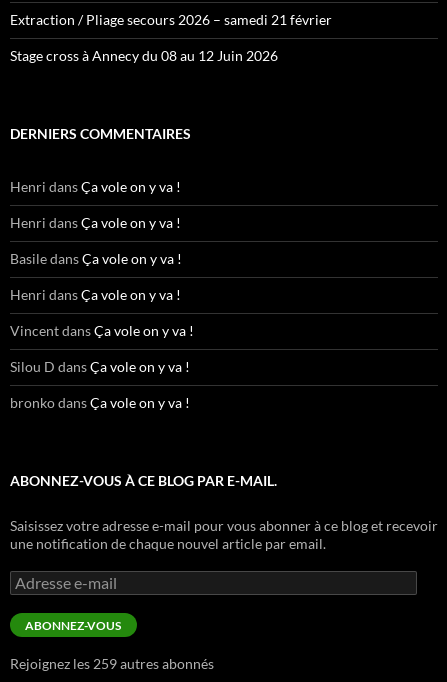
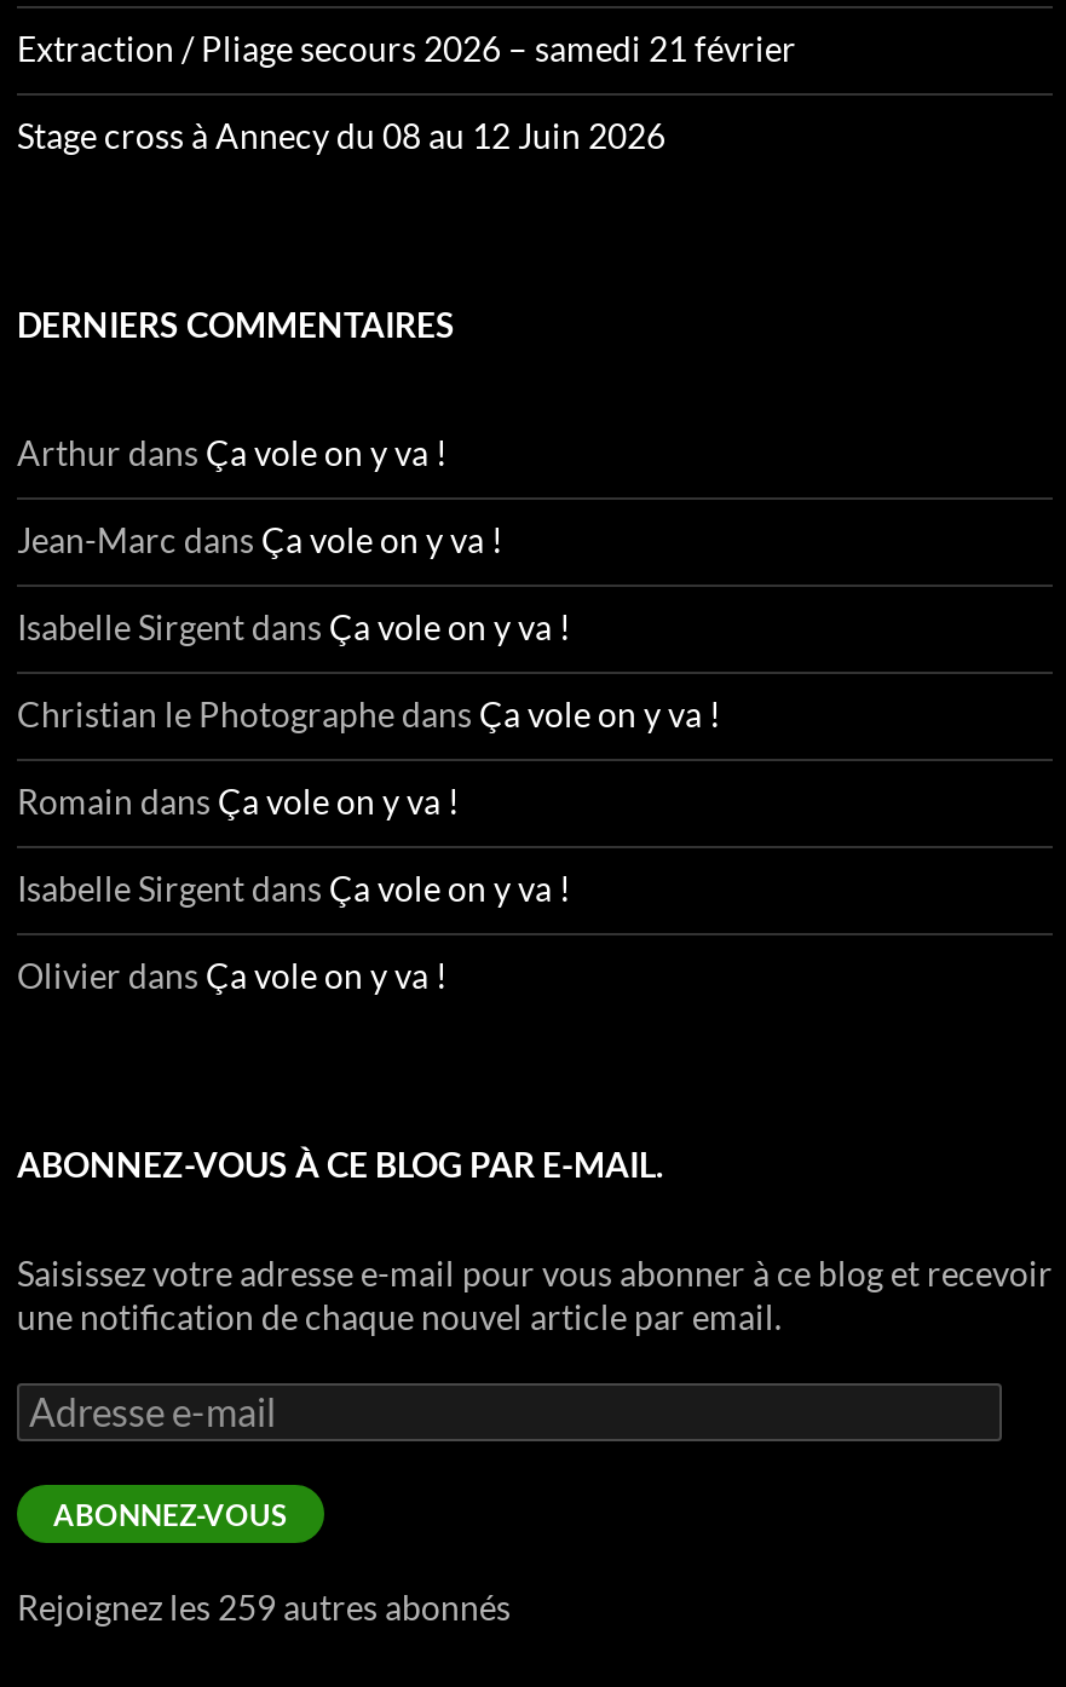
- Henri dans Ça vole on y va !
+ Arthur dans Ça vole on y va !

- Henri dans Ça vole on y va !
+ Jean-Marc dans Ça vole on y va !

- Basile dans Ça vole on y va !
+ Isabelle Sirgent dans Ça vole on y va !

- Henri dans Ça vole on y va !
+ Christian le Photographe dans Ça vole on y va !

- Vincent dans Ça vole on y va !
+ Romain dans Ça vole on y va !

- Silou D dans Ça vole on y va !
+ Isabelle Sirgent dans Ça vole on y va !

- bronko dans Ça vole on y va !
+ Olivier dans Ça vole on y va !
